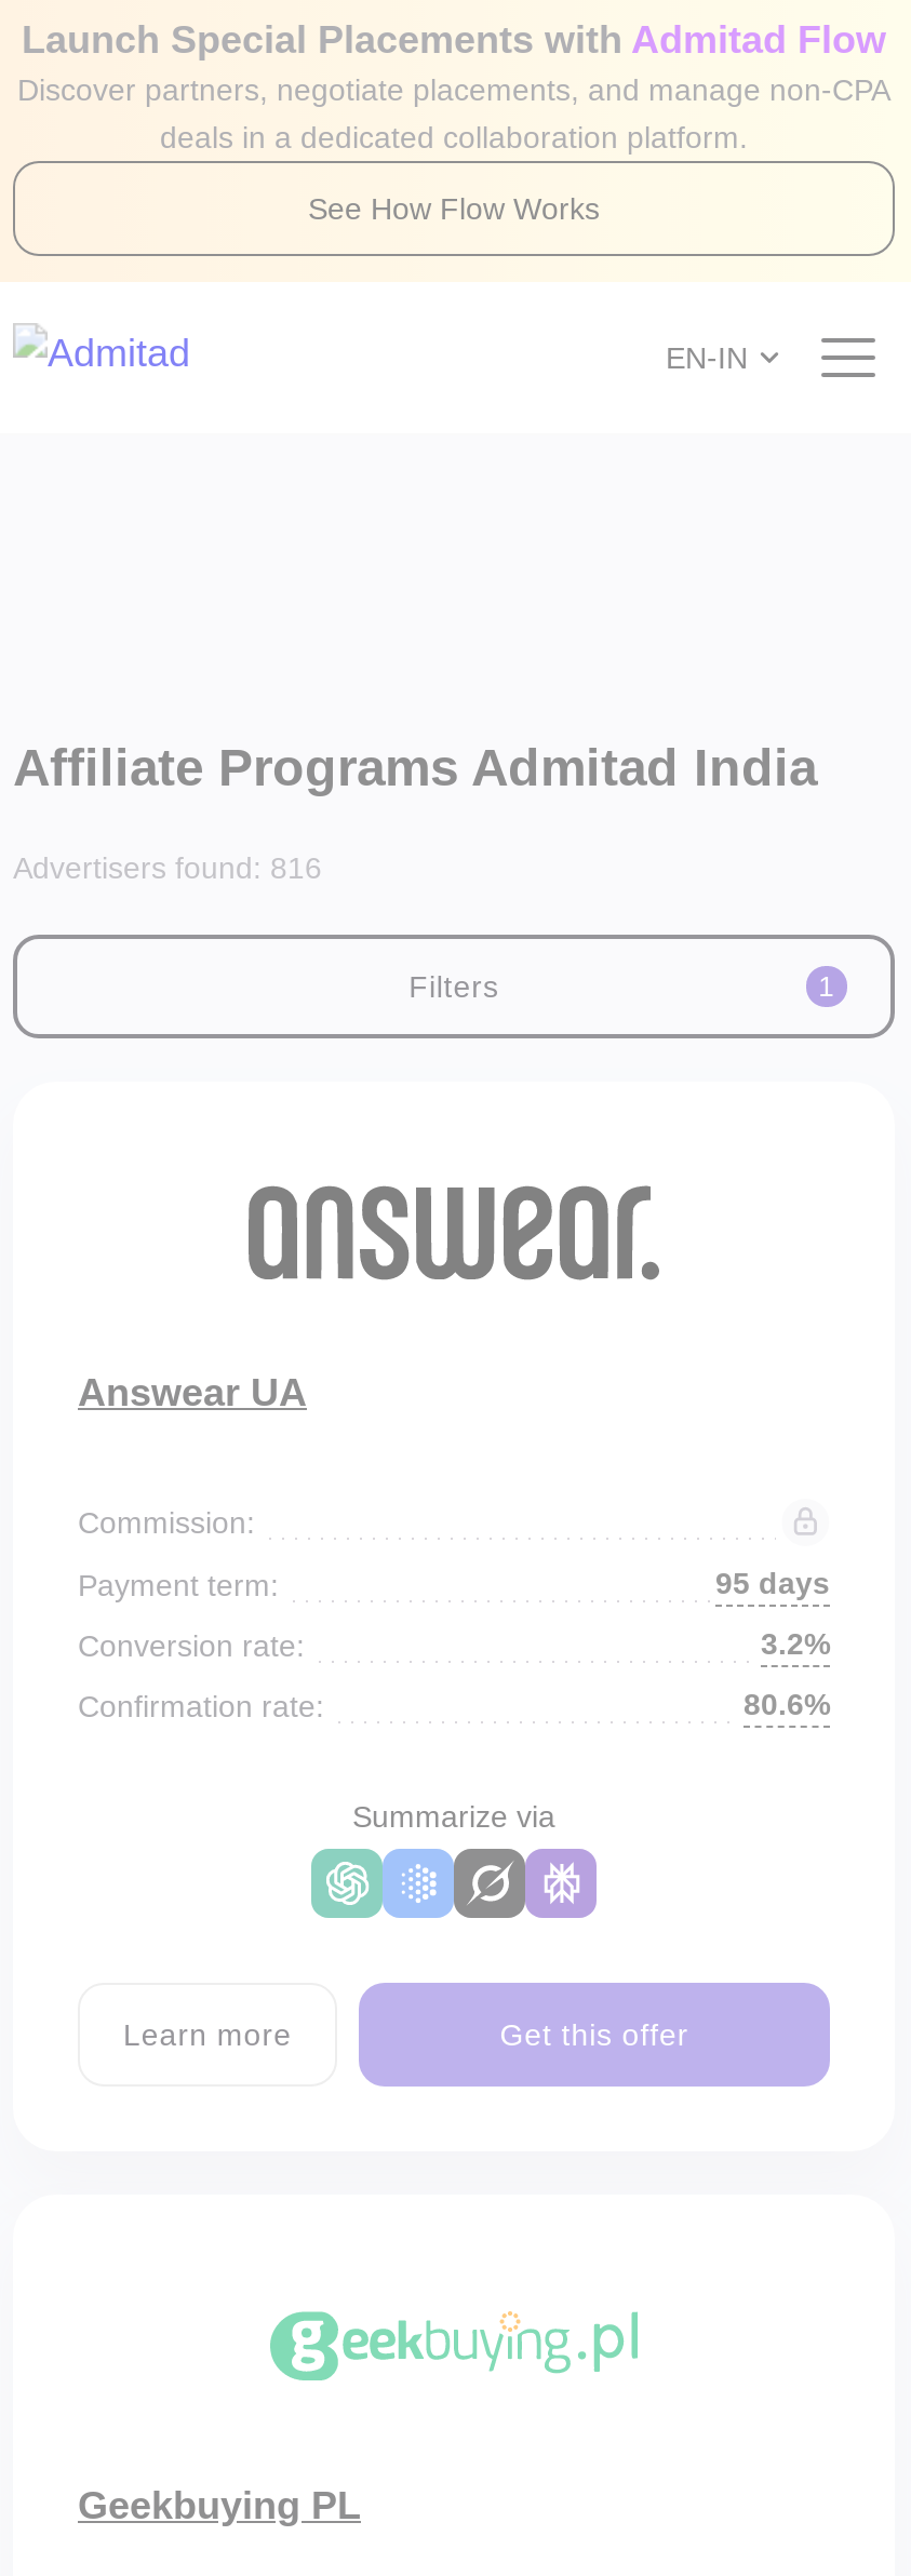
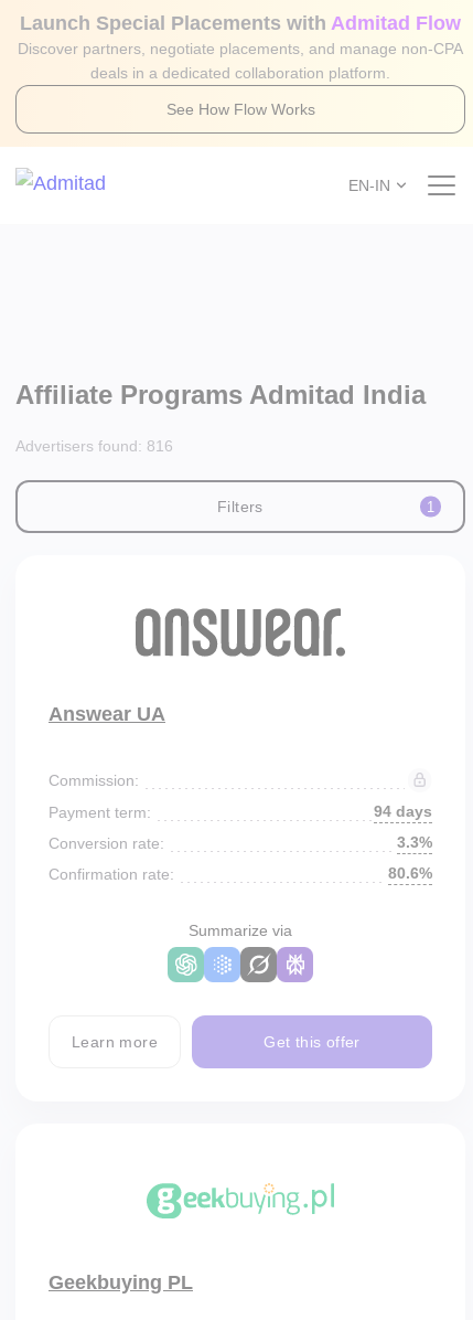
- 95 days
+ 94 days

- 3.2%
+ 3.3%
